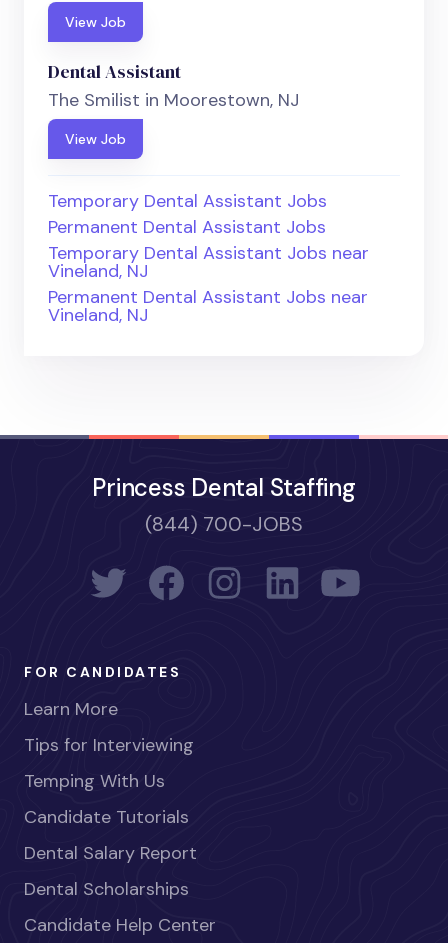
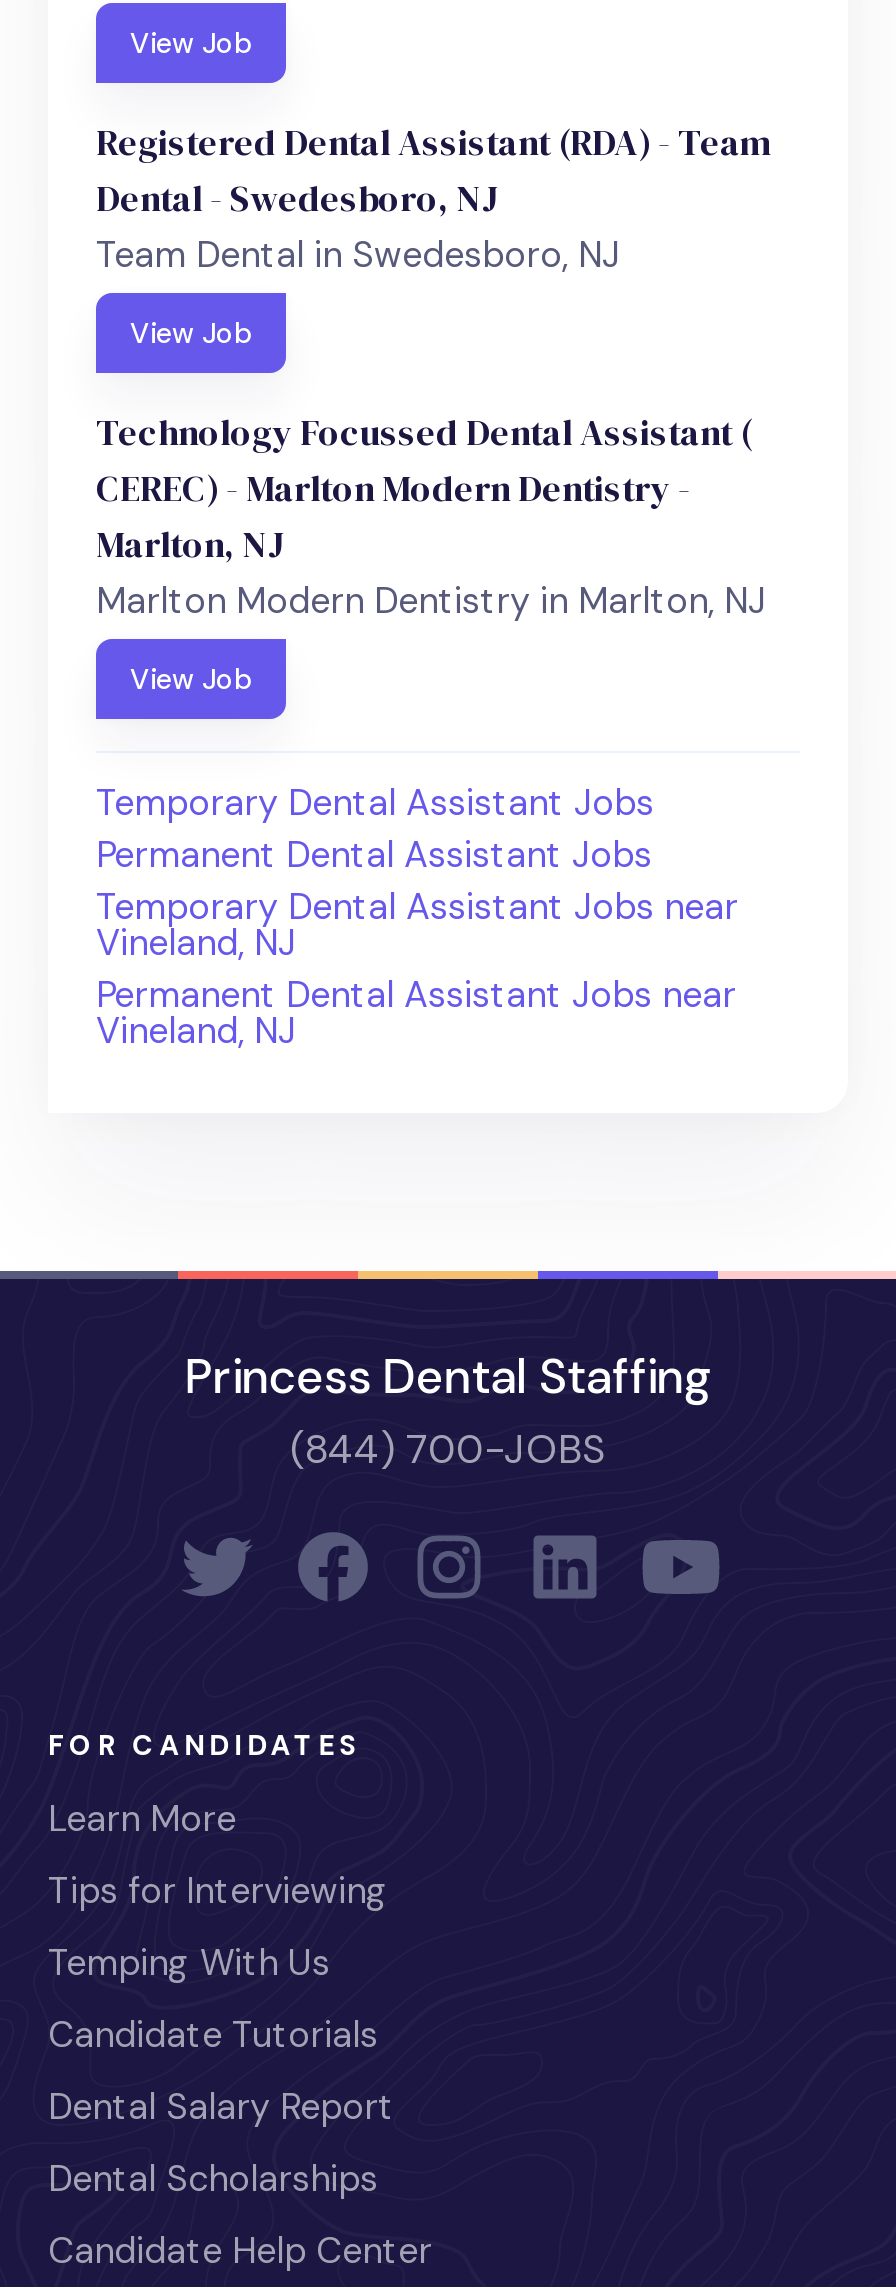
- Dental Assistant
- The Smilist in Moorestown, NJ
+ Registered Dental Assistant (RDA) - Team
+ Dental - Swedesboro, NJ
+ Team Dental in Swedesboro, NJ
+ View Job
+ Technology Focussed Dental Assistant (
+ CEREC) - Marlton Modern Dentistry -
+ Marlton, NJ
+ Marlton Modern Dentistry in Marlton, NJ
